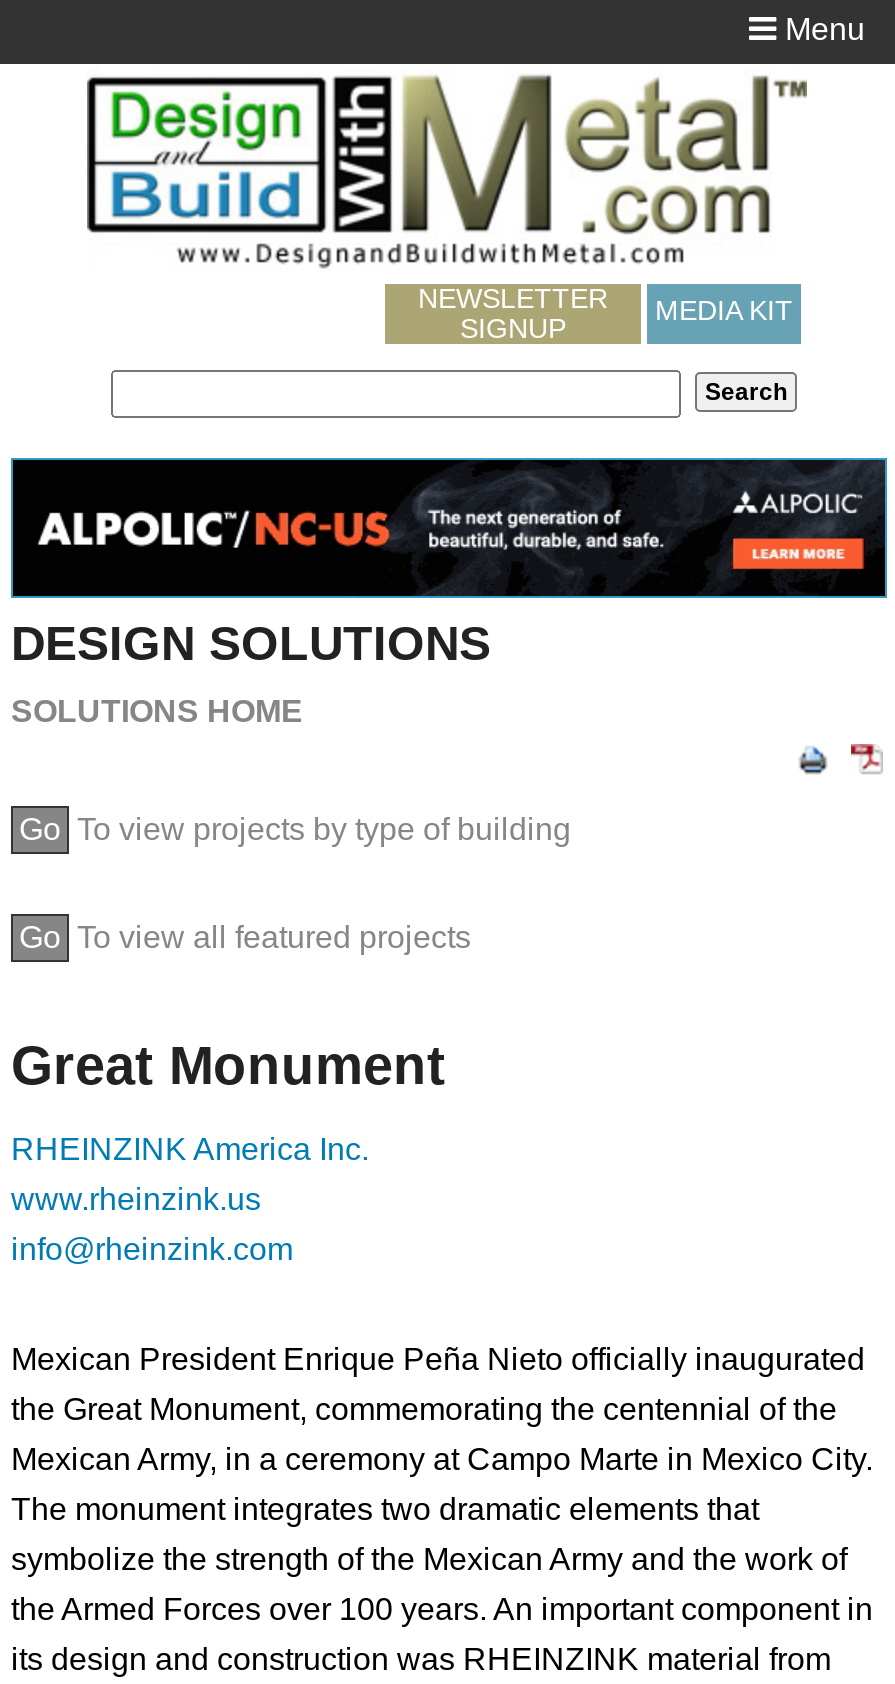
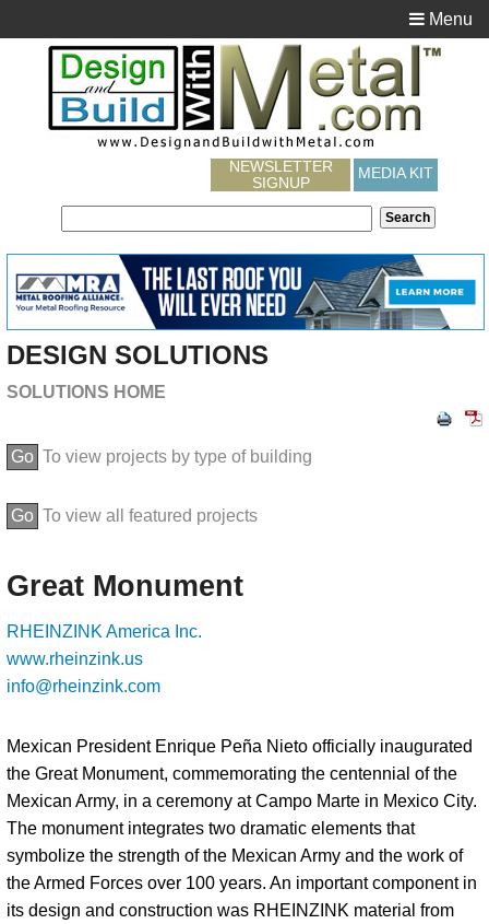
- [image]
+ [image]
